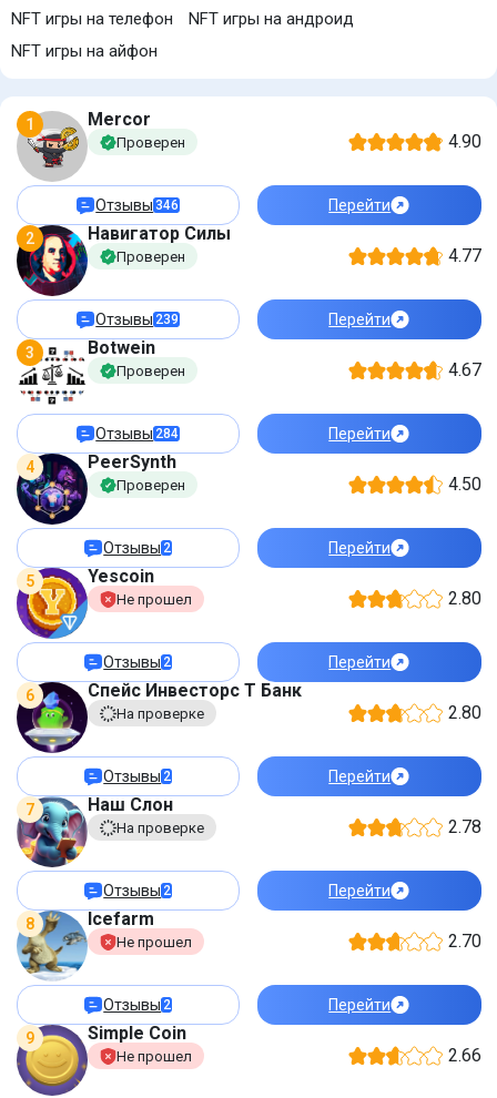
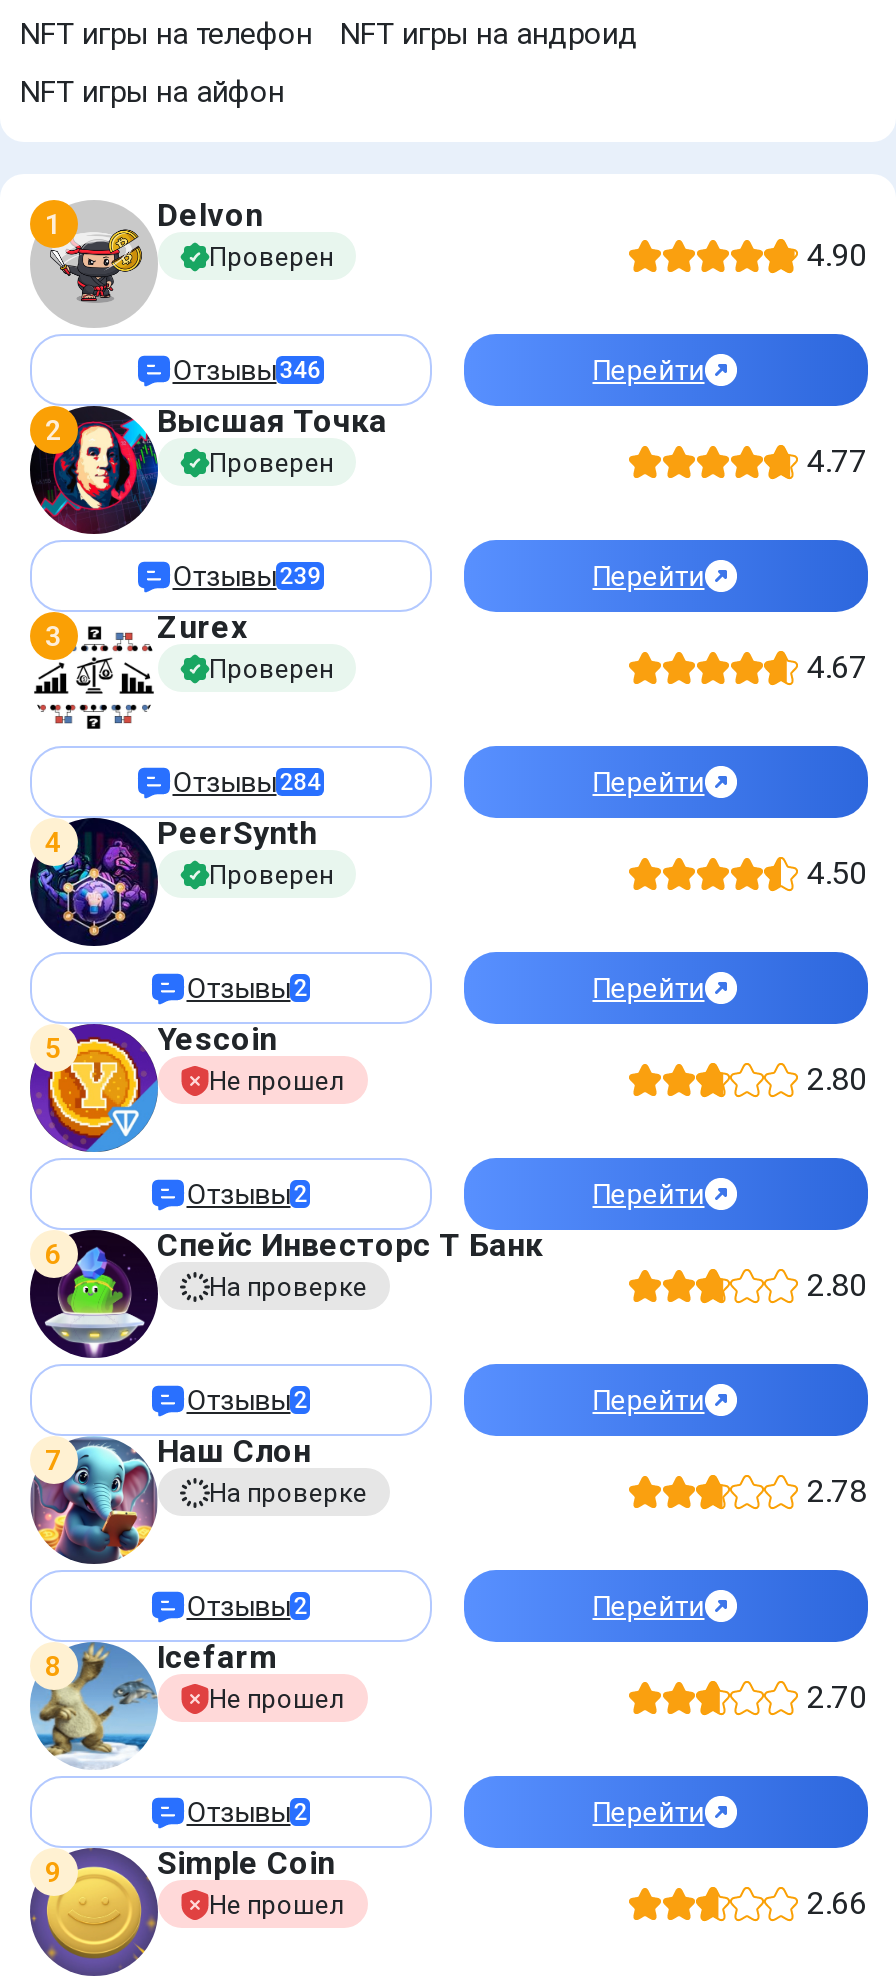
- Mercor
+ Delvon

- Навигатор Силы
+ Высшая Точка

- Botwein
+ Zurex
